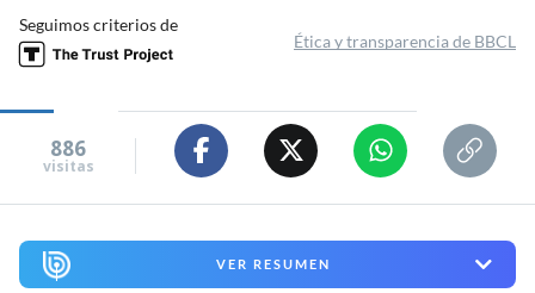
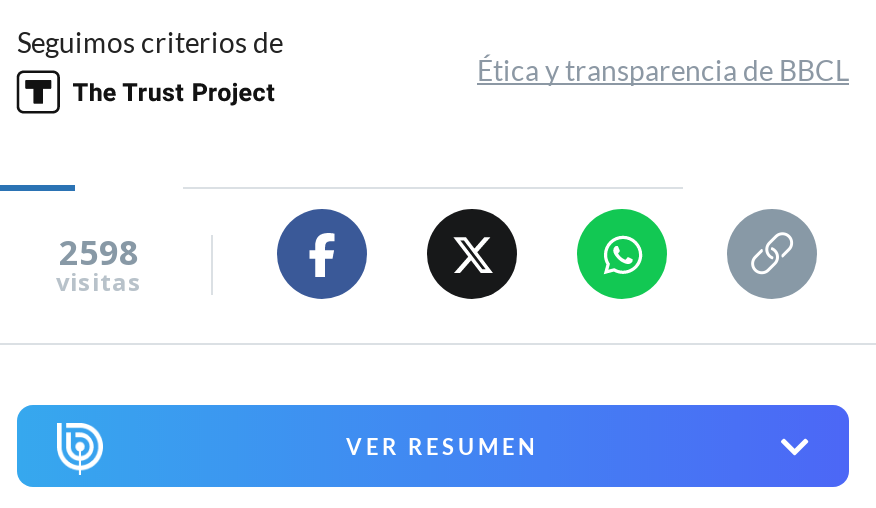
- 886
+ 2598
